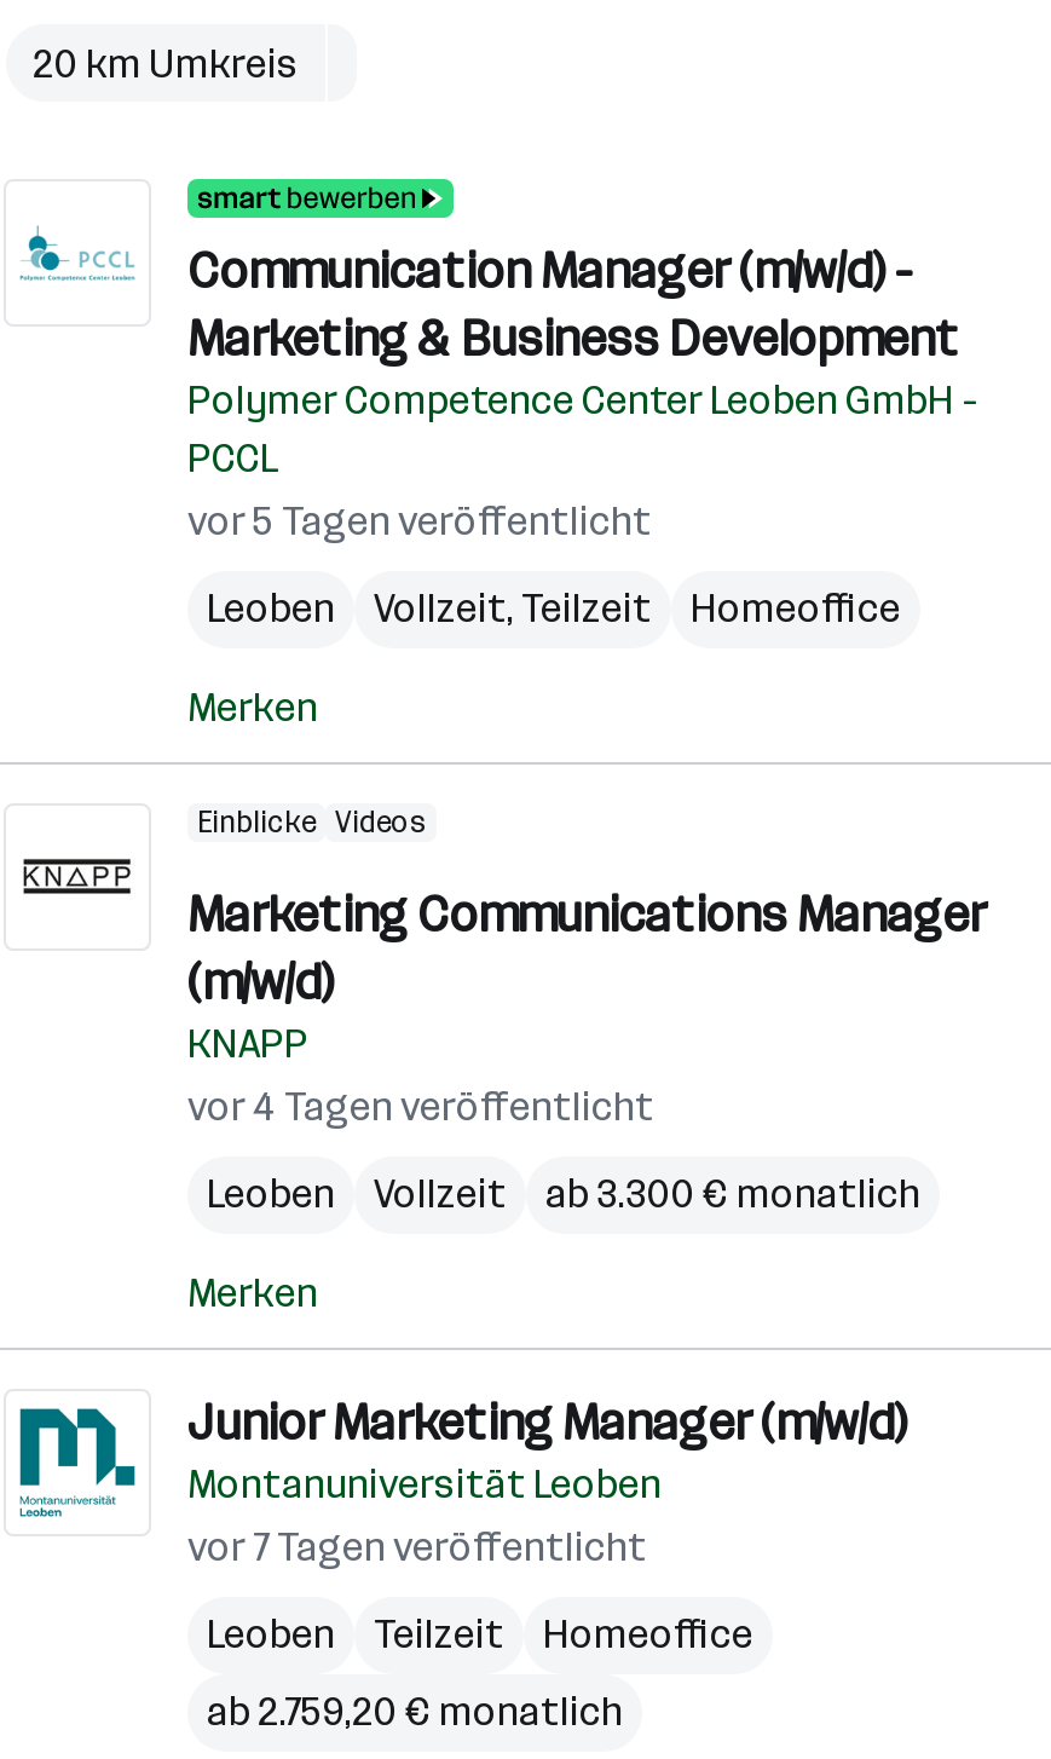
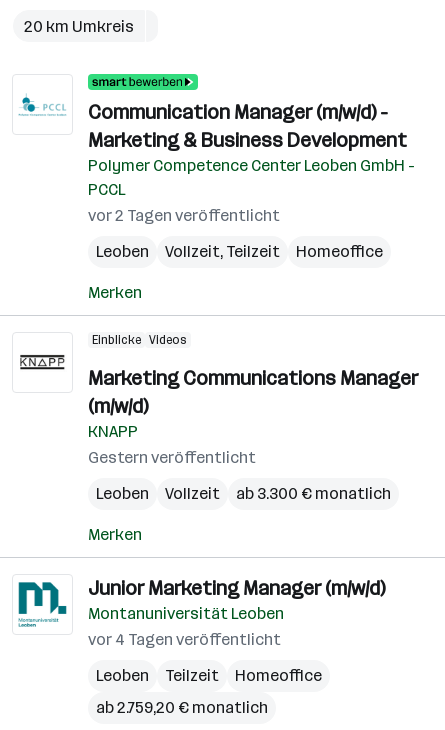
- vor 5 Tagen veröffentlicht
+ vor 2 Tagen veröffentlicht

+ Gestern veröffentlicht

moved down: vor 4 Tagen veröffentlicht

- vor 7 Tagen veröffentlicht
